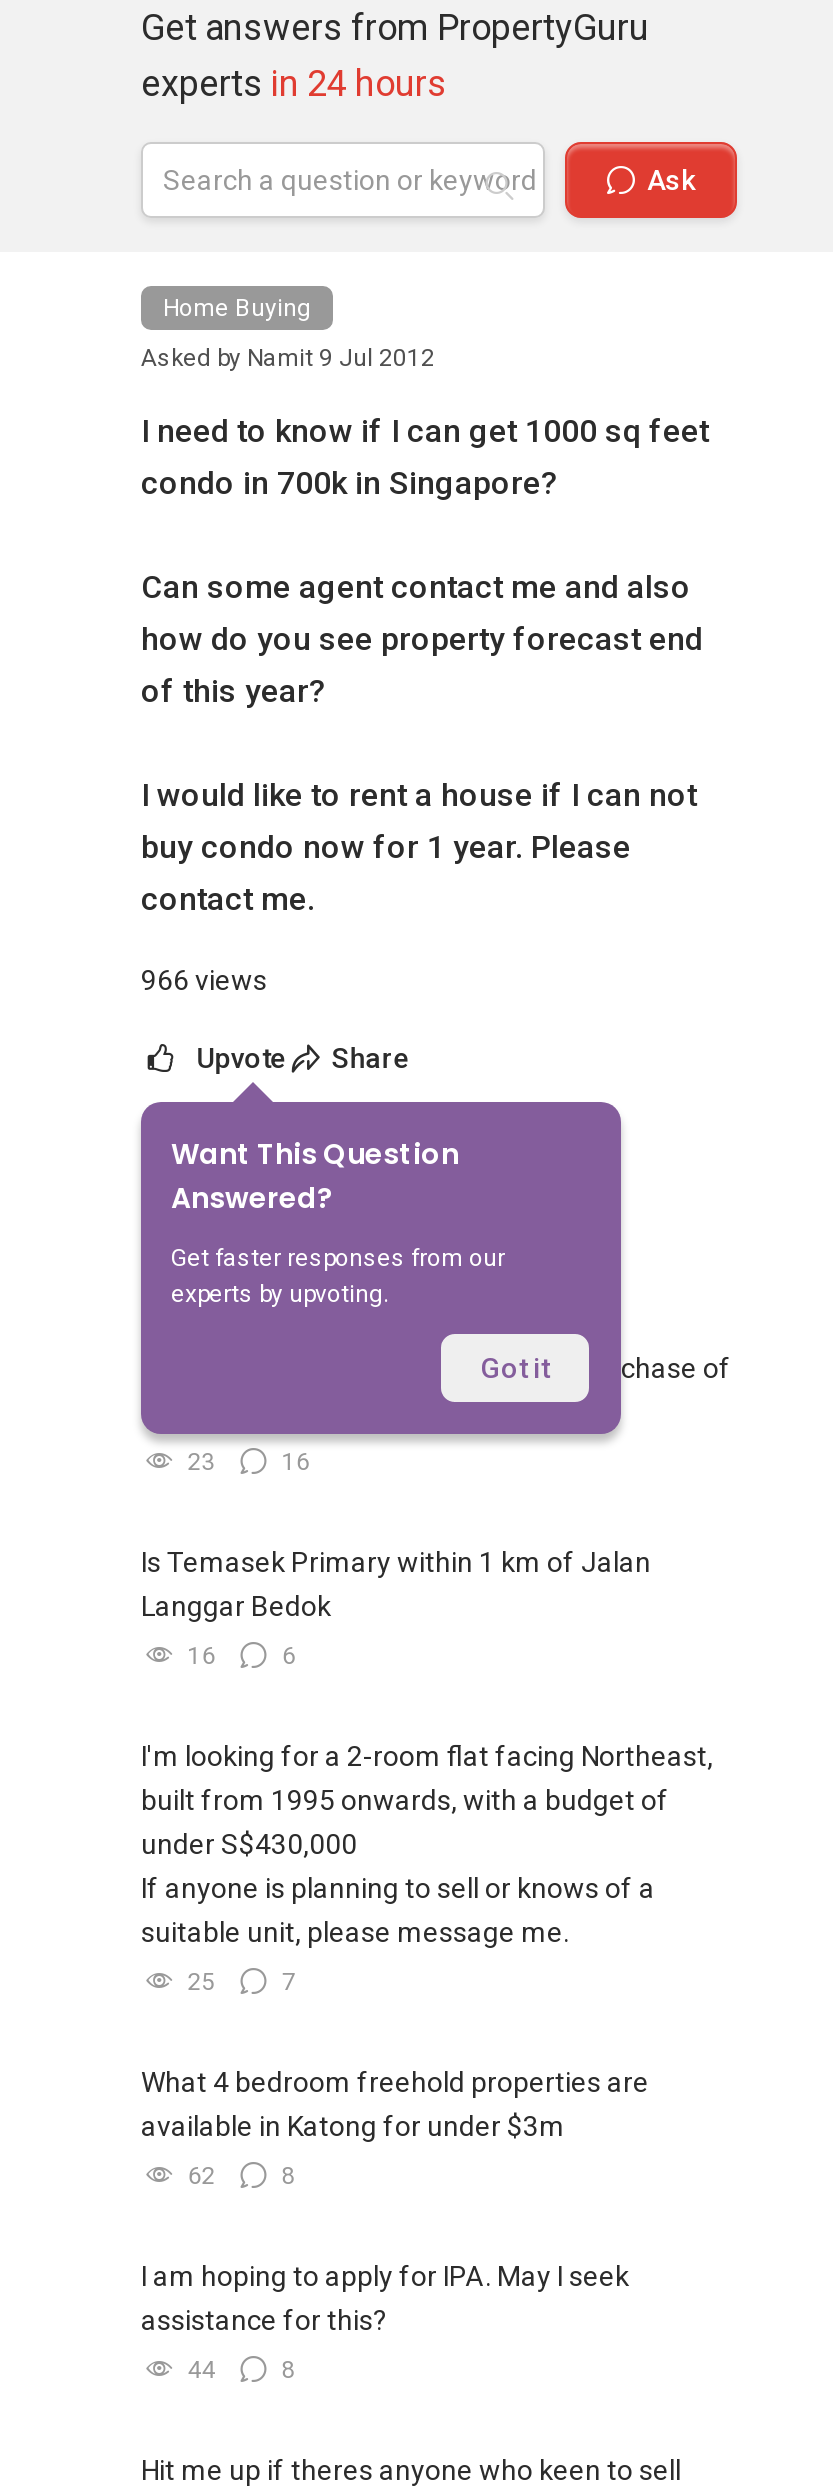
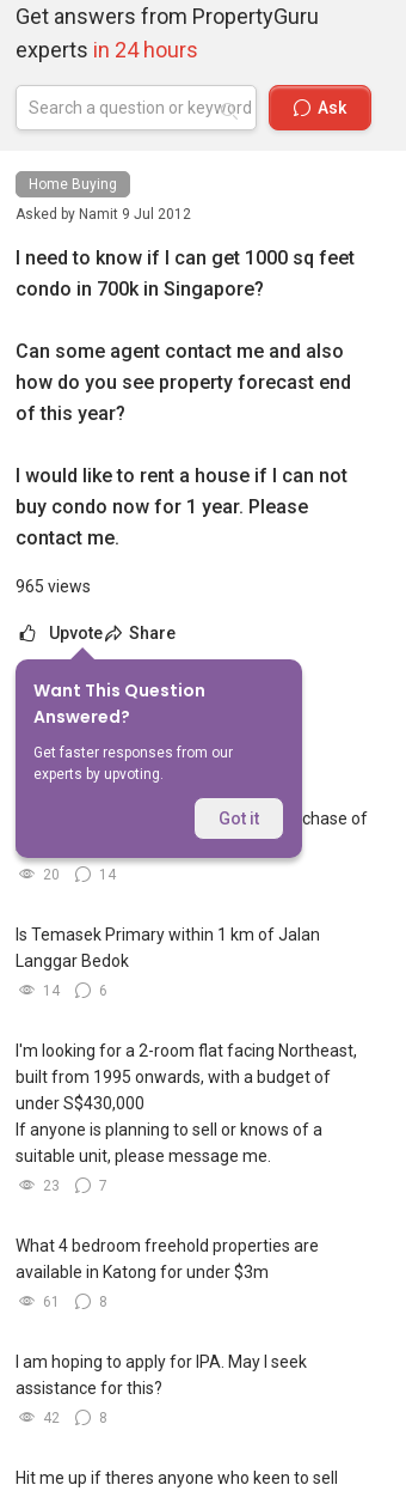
- 966 views
+ 965 views

- 23
+ 20

- 16
+ 14

- 16
+ 14

- 25
+ 23

- 62
+ 61

- 44
+ 42
